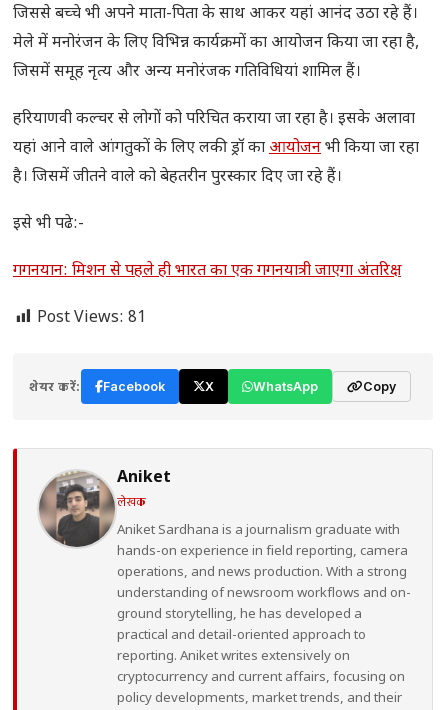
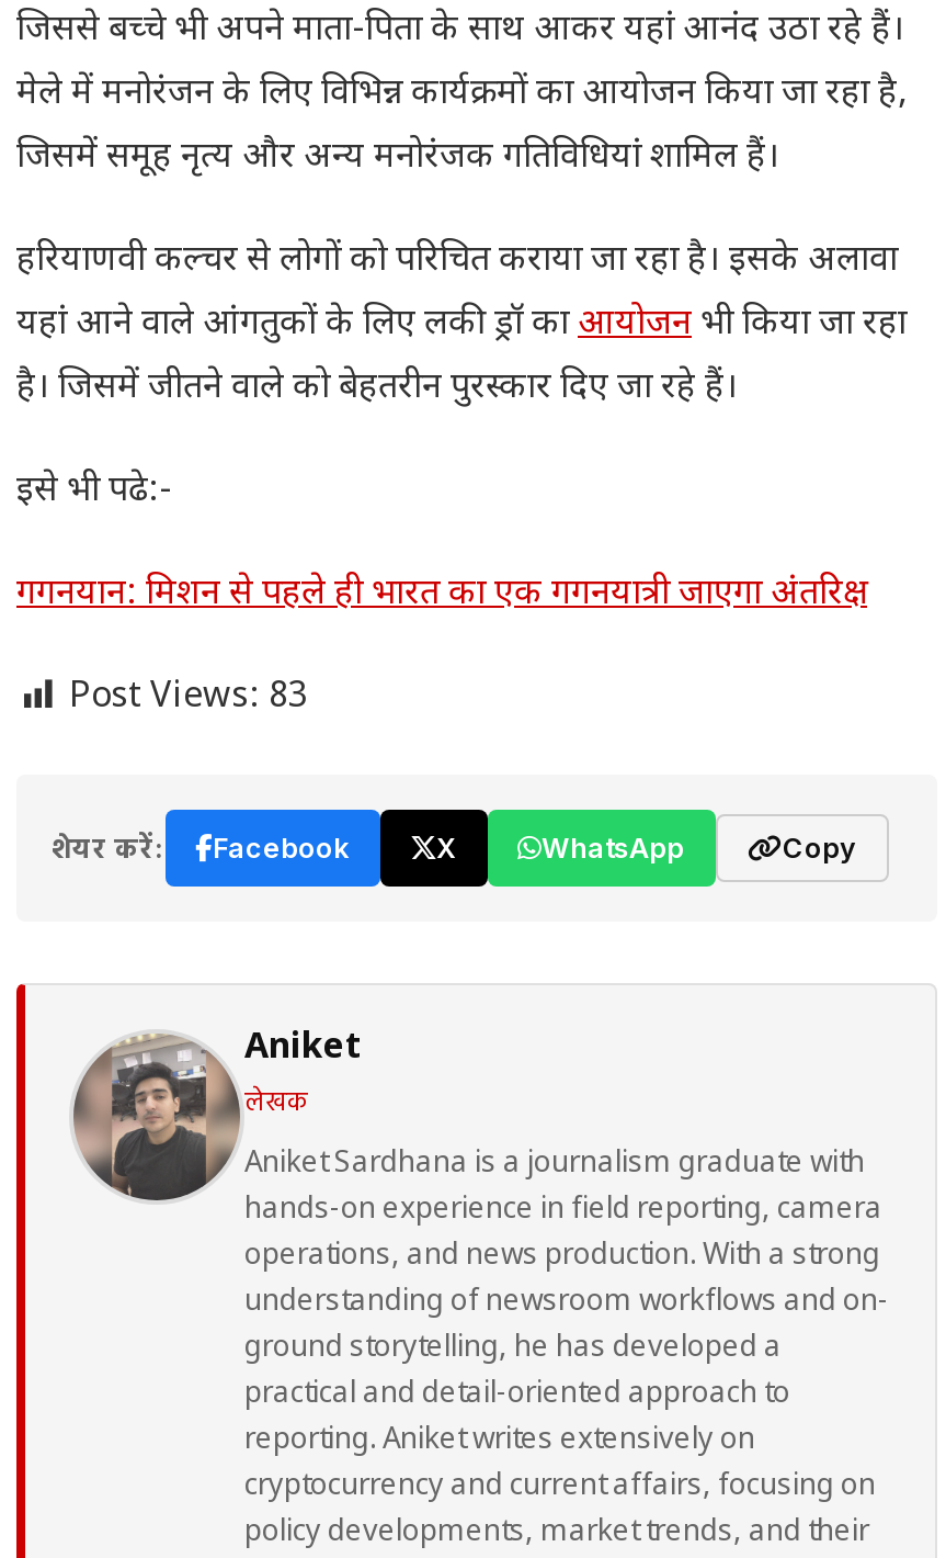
- Post Views: 81
+ Post Views: 83
